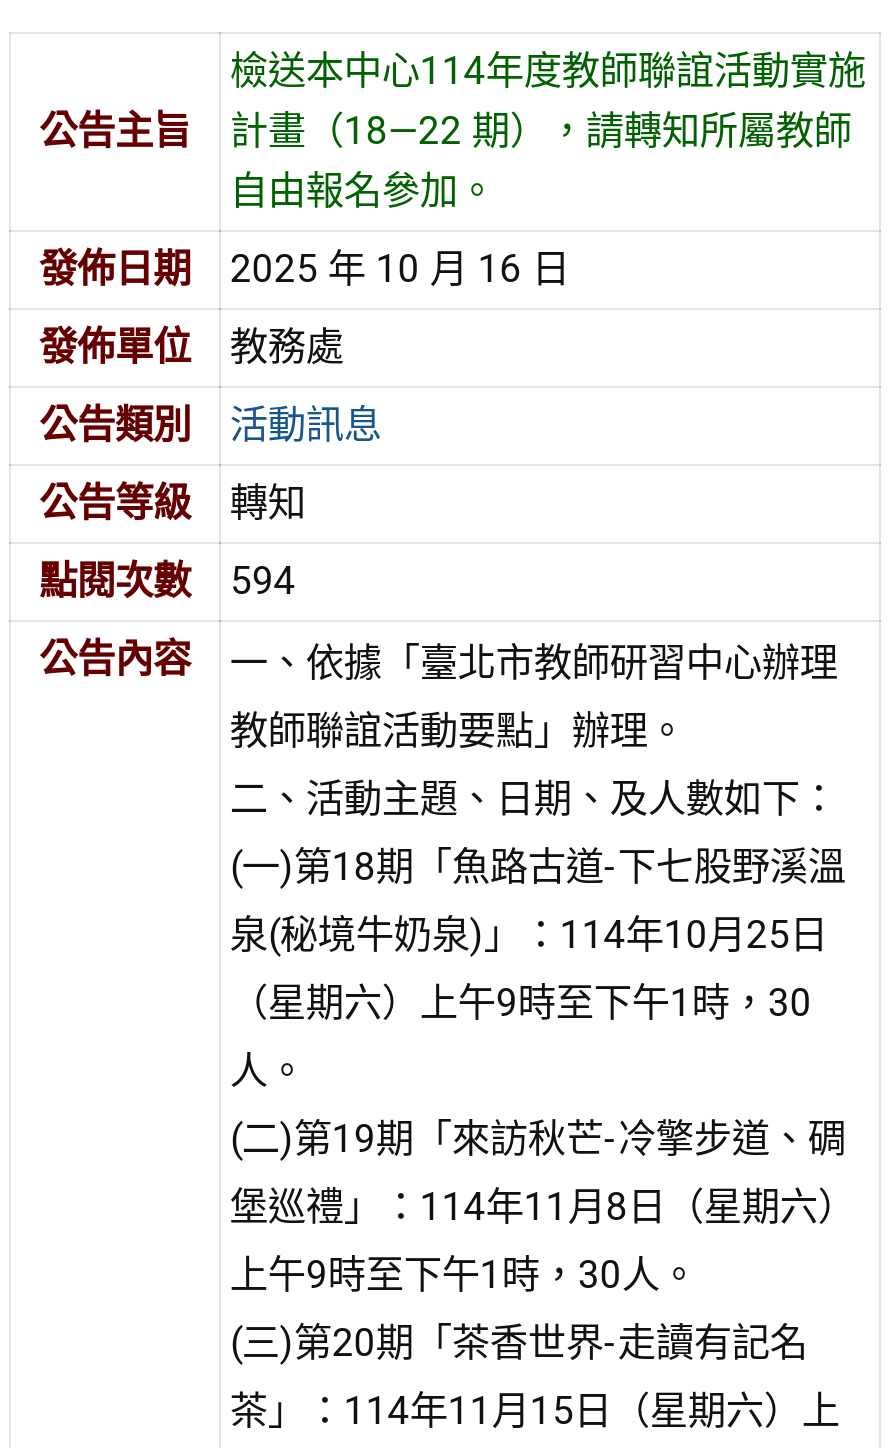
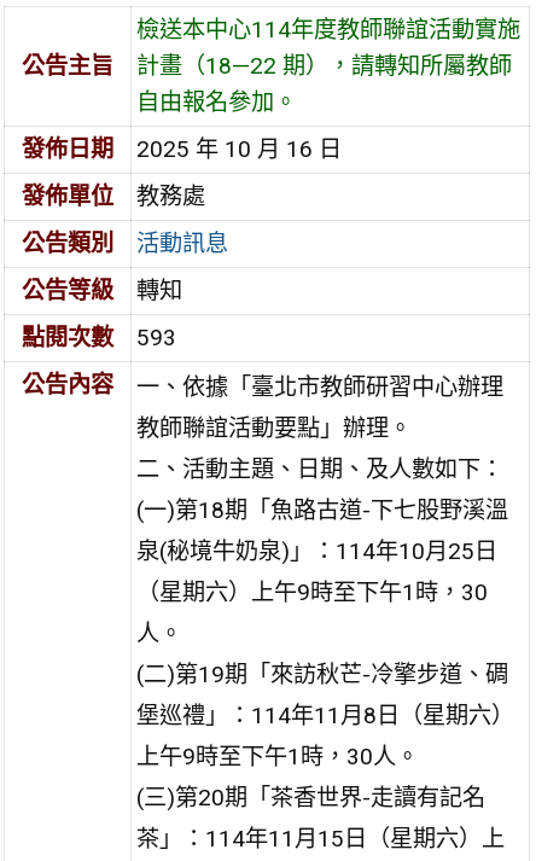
- 點閱次數 594
+ 點閱次數 593
